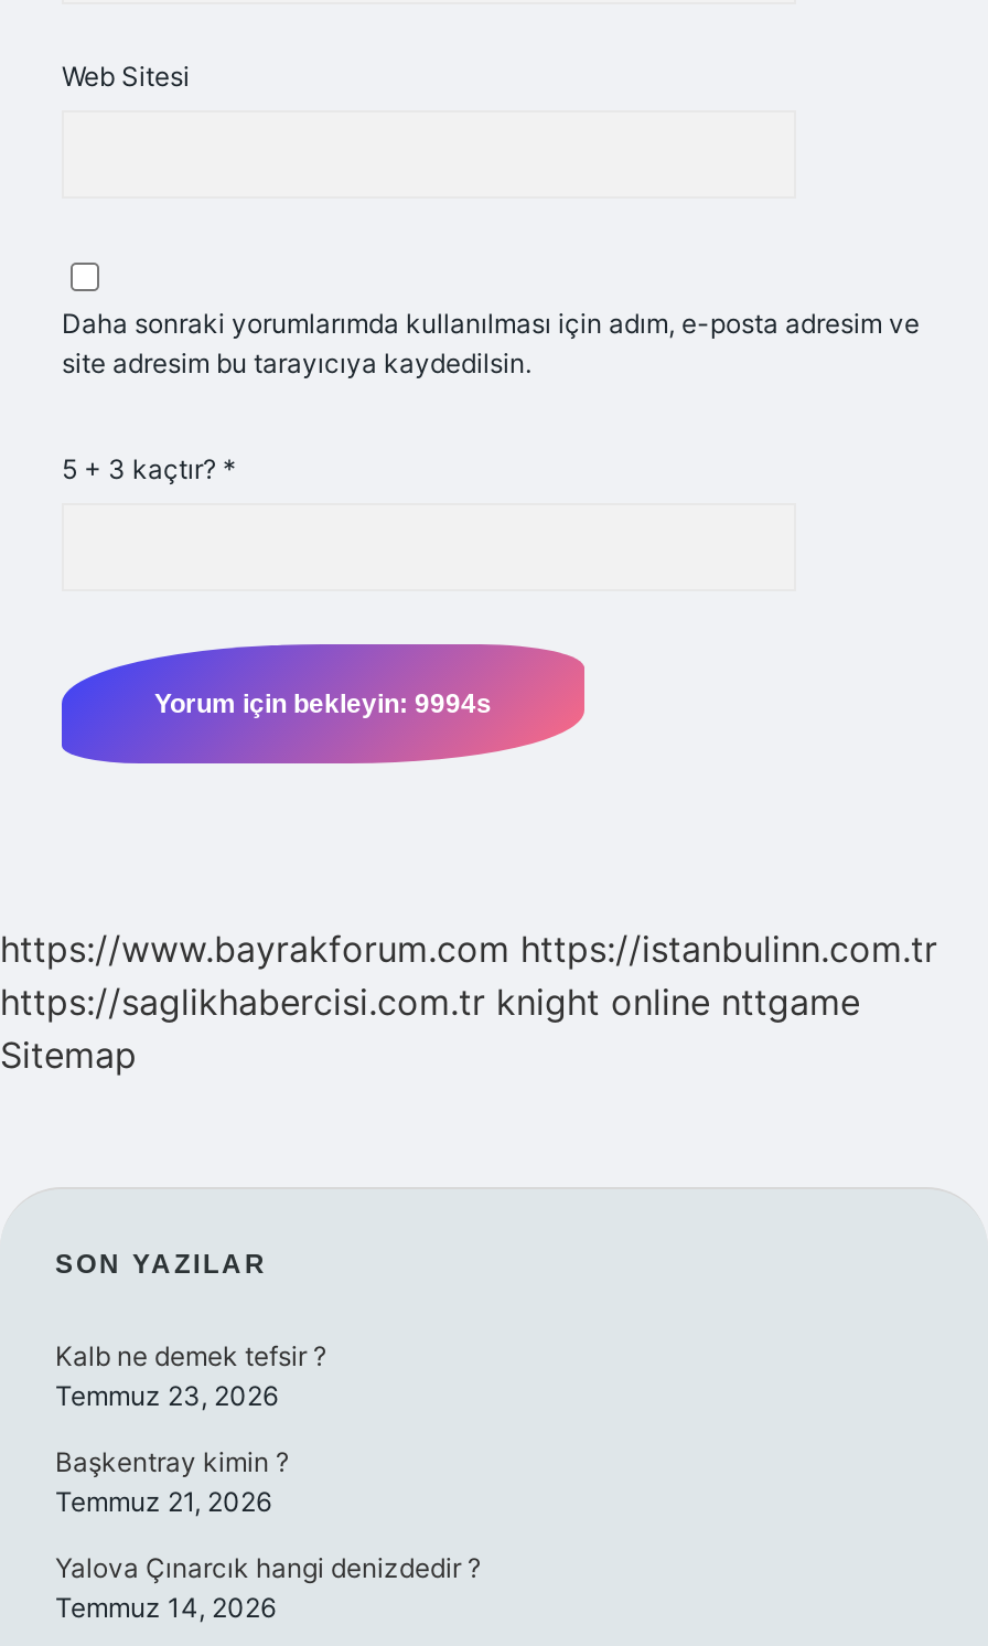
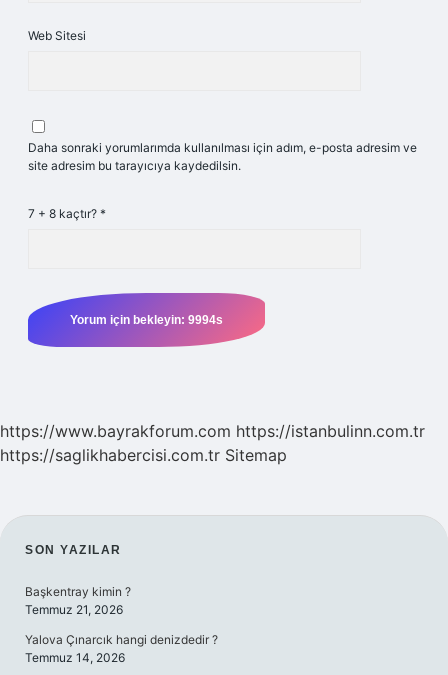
- 5 + 3 kaçtır? *
+ 7 + 8 kaçtır? *

- https://saglikhabercisi.com.tr knight online nttgame
- Sitemap
+ https://saglikhabercisi.com.tr Sitemap

- Kalb ne demek tefsir ?
- Temmuz 23, 2026
